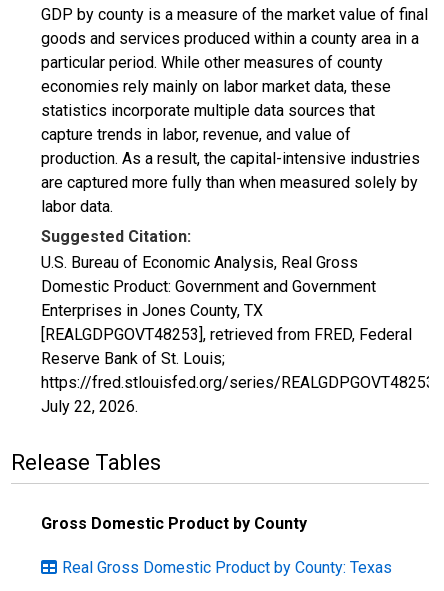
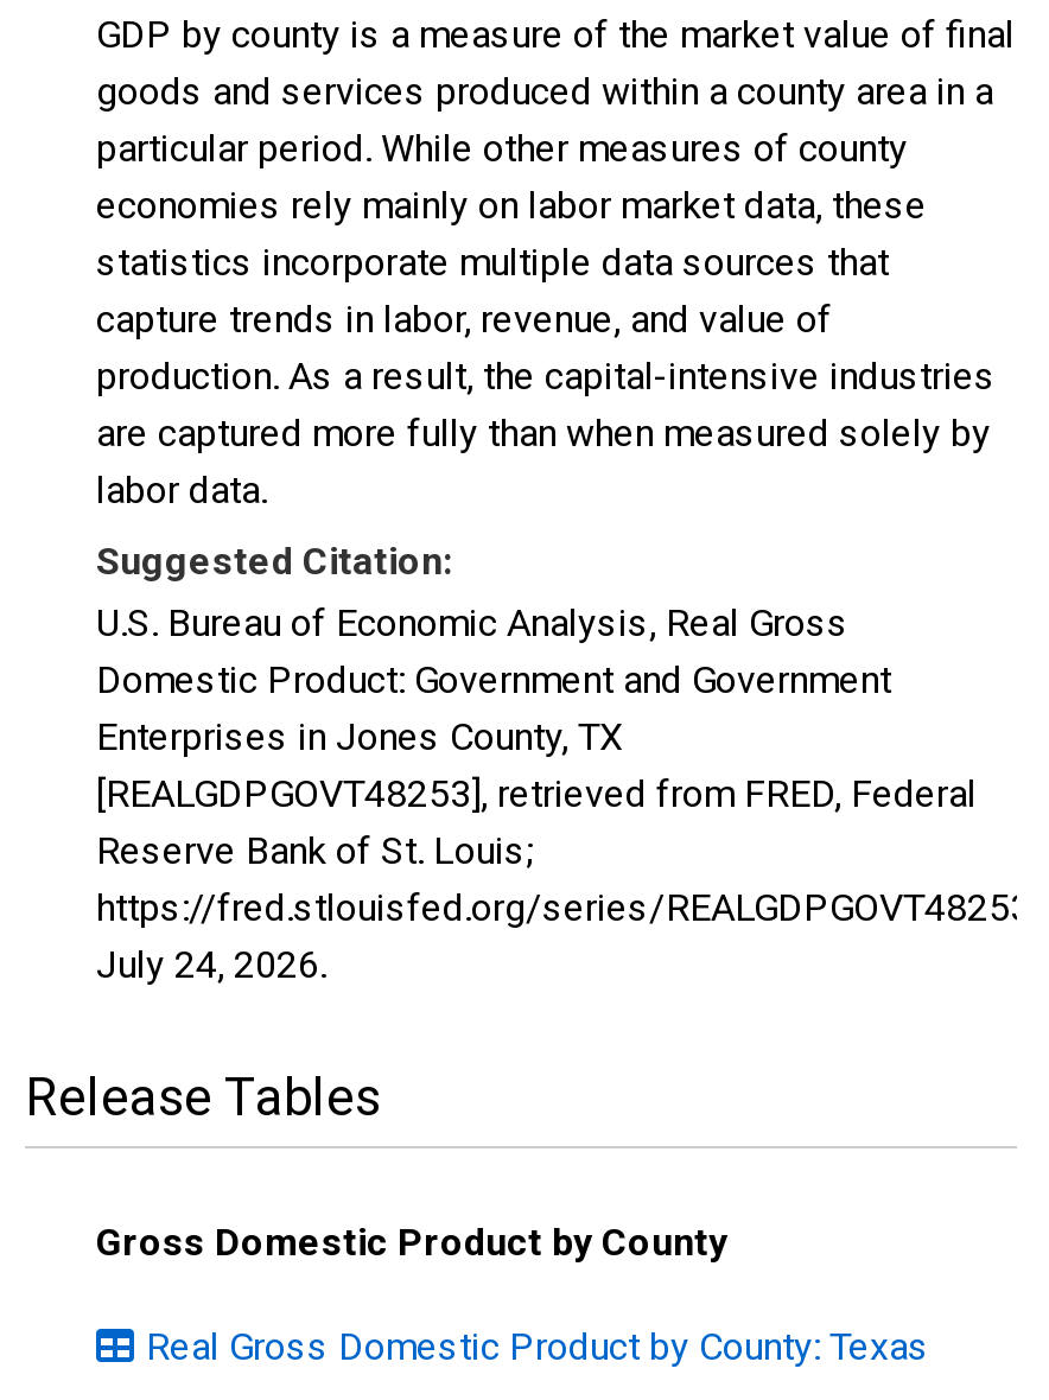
- July 22, 2026.
+ July 24, 2026.
